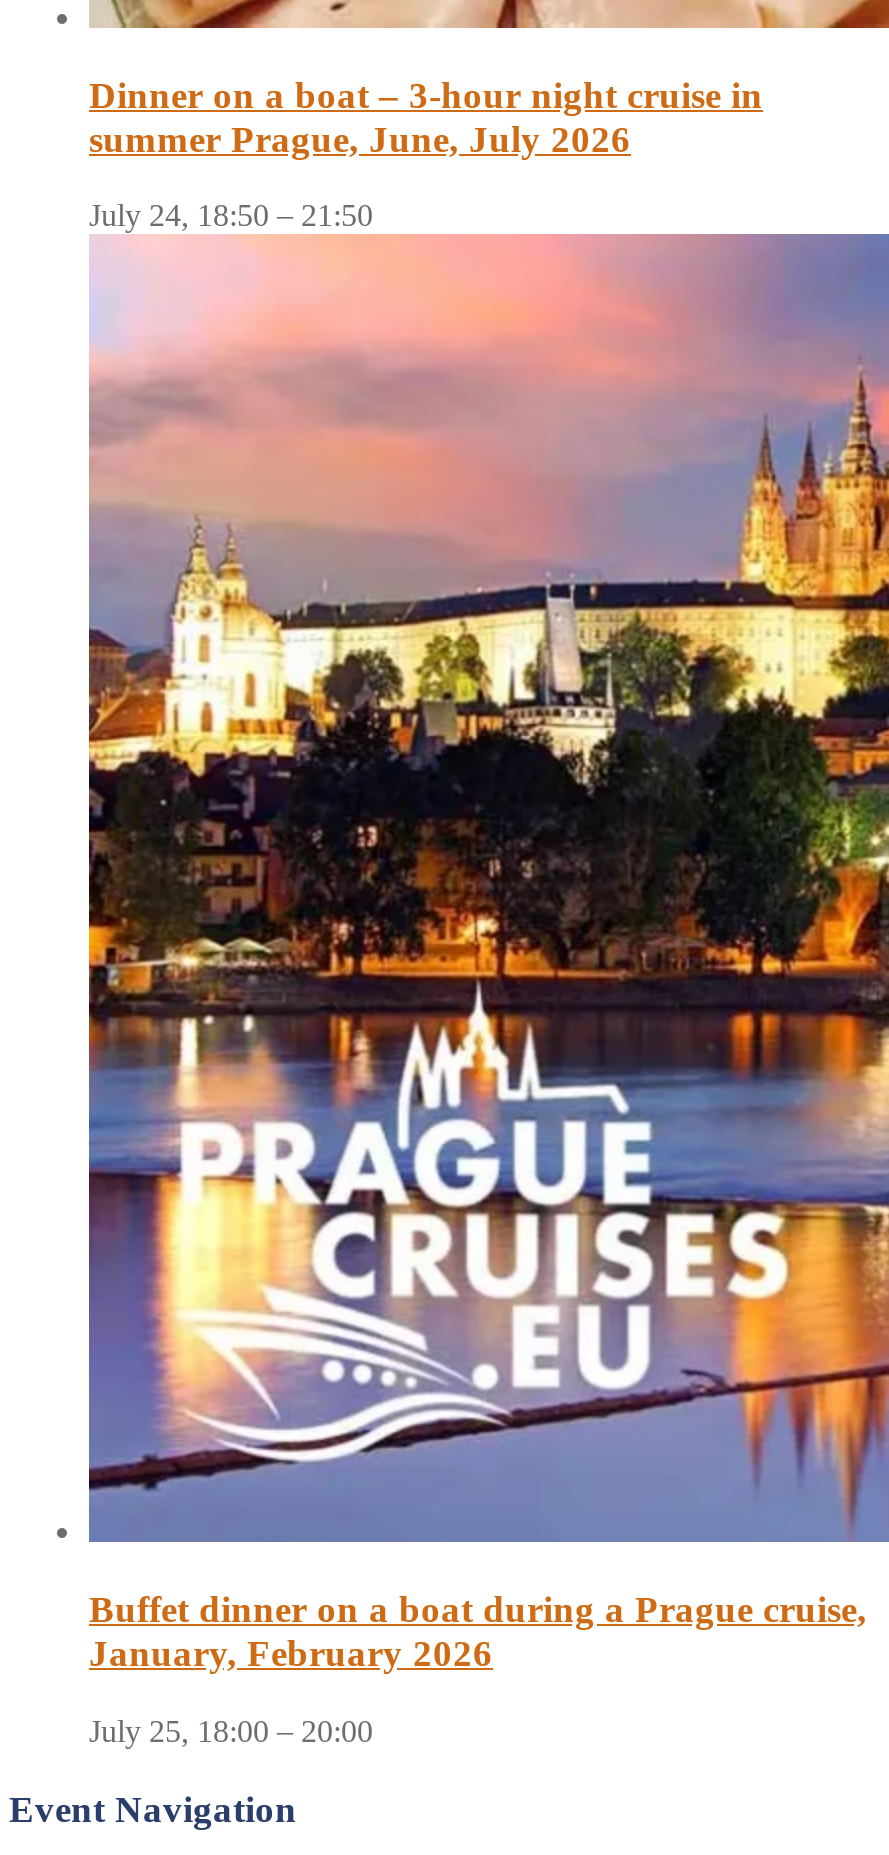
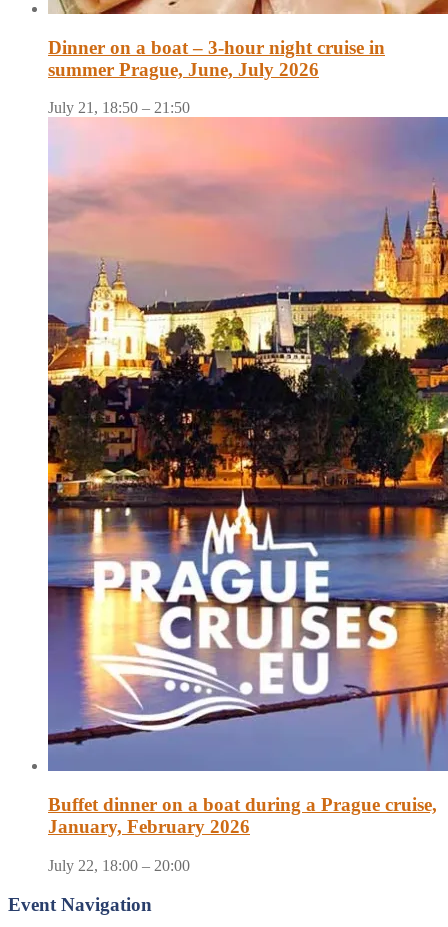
- July 24, 18:50 – 21:50
+ July 21, 18:50 – 21:50

- July 25, 18:00 – 20:00
+ July 22, 18:00 – 20:00
